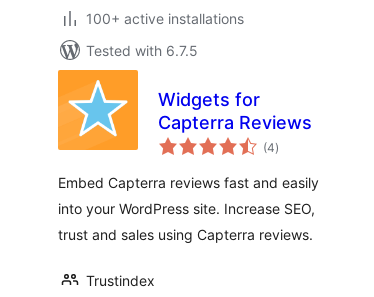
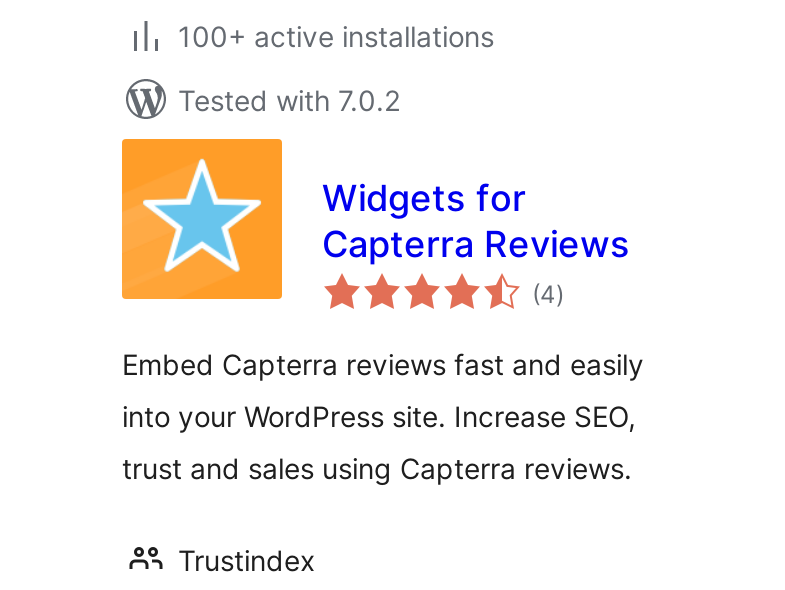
- Tested with 6.7.5
+ Tested with 7.0.2
